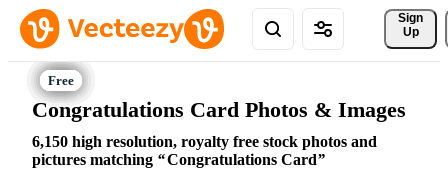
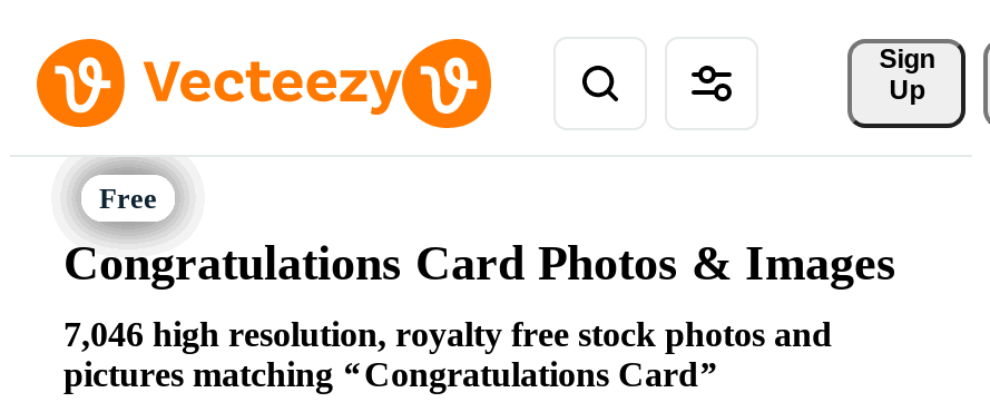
- 6,150 high resolution, royalty free stock photos and
+ 7,046 high resolution, royalty free stock photos and
